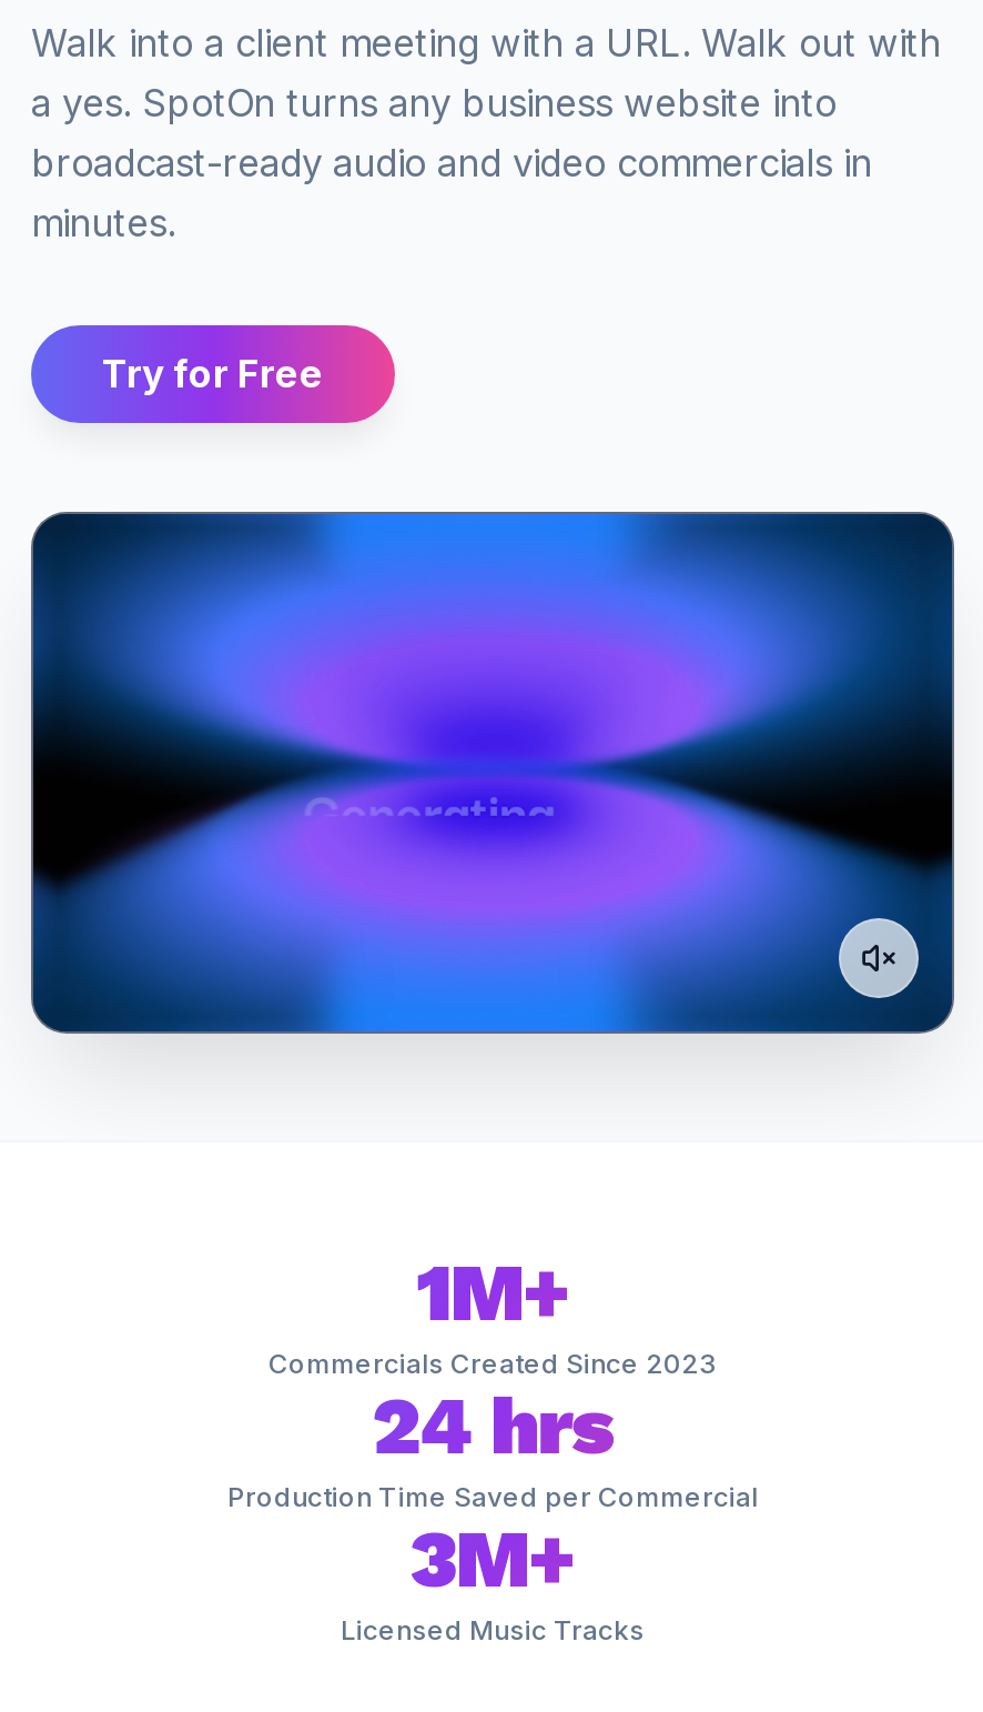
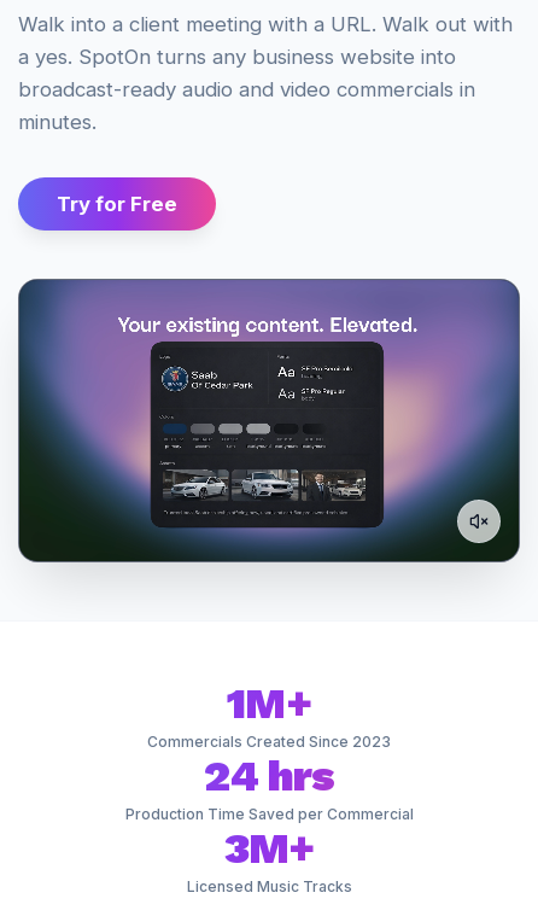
- [image]
+ [image]
